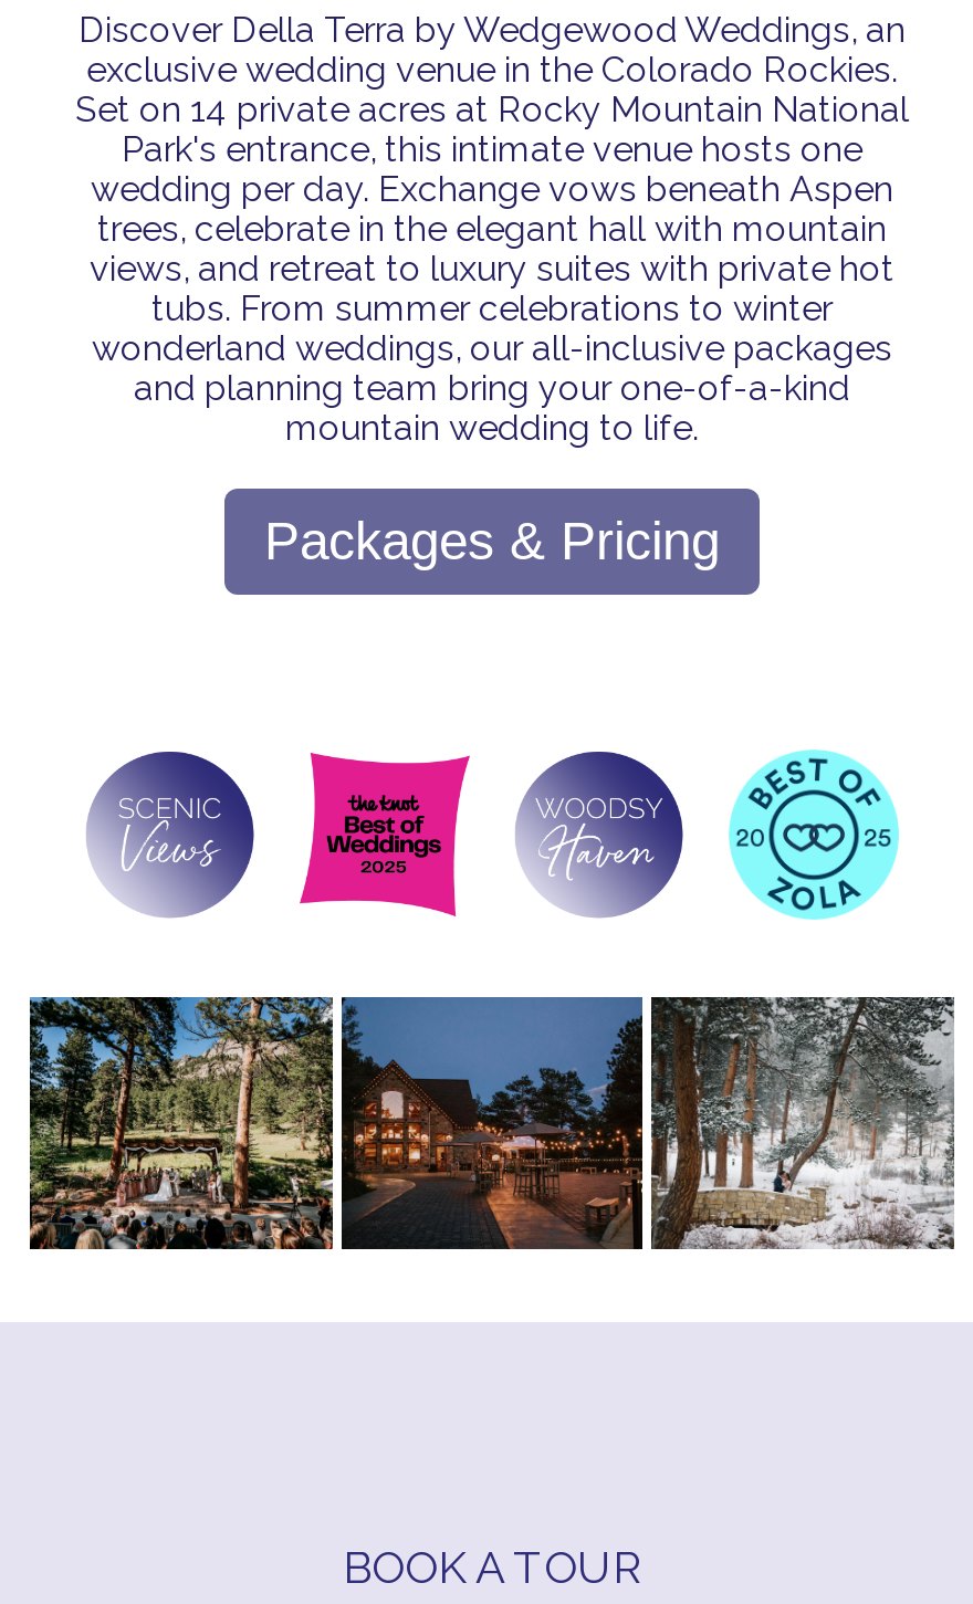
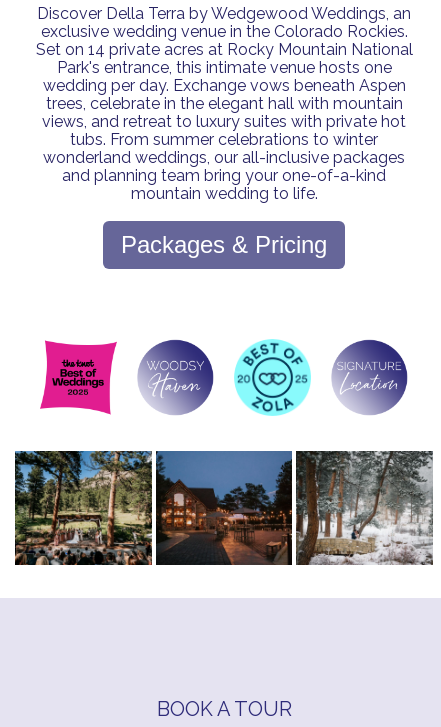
- [image]
+ [image]

- [image]
+ [image]

- [image]
+ [image]

- [image]
+ [image]
